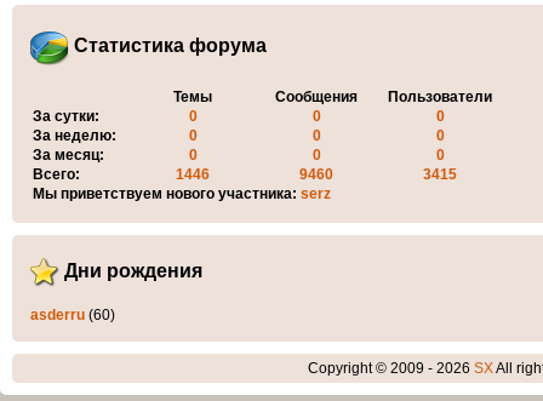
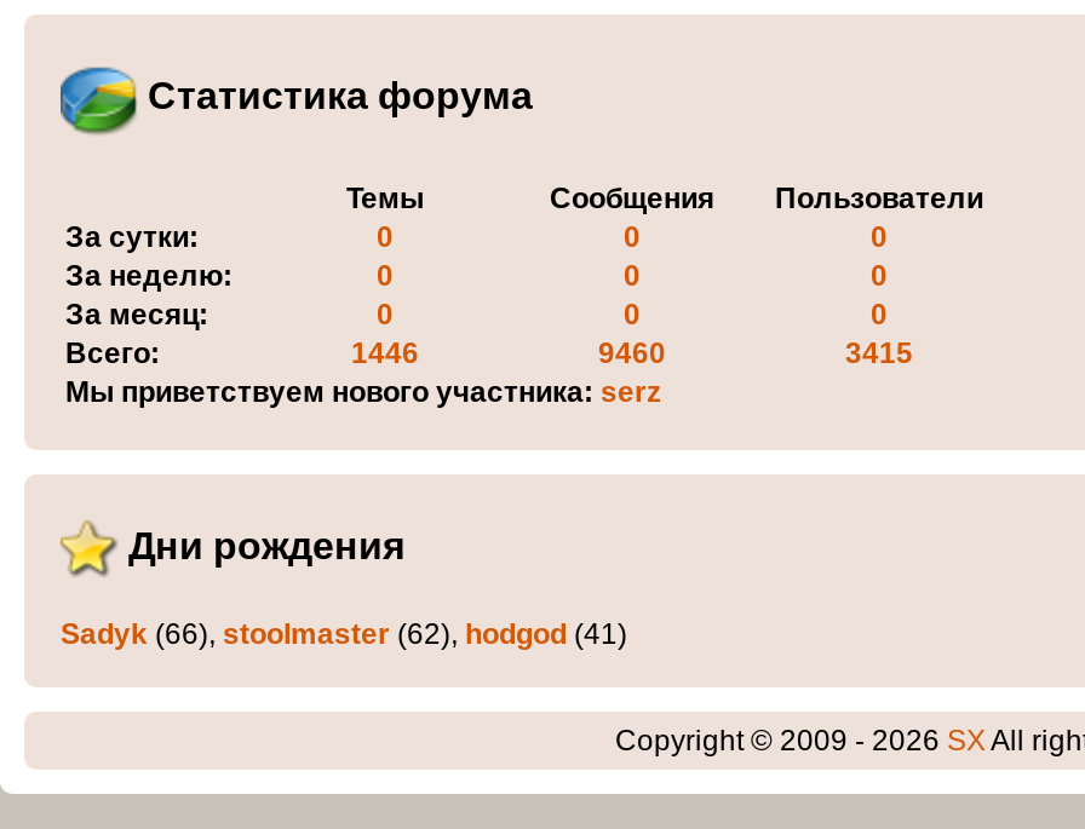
- asderru (60)
+ Sadyk (66), stoolmaster (62), hodgod (41)
